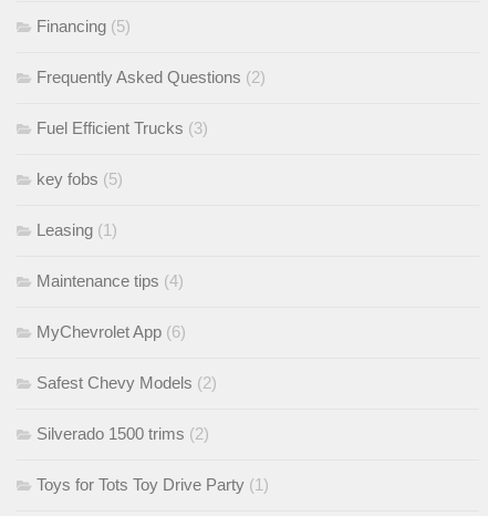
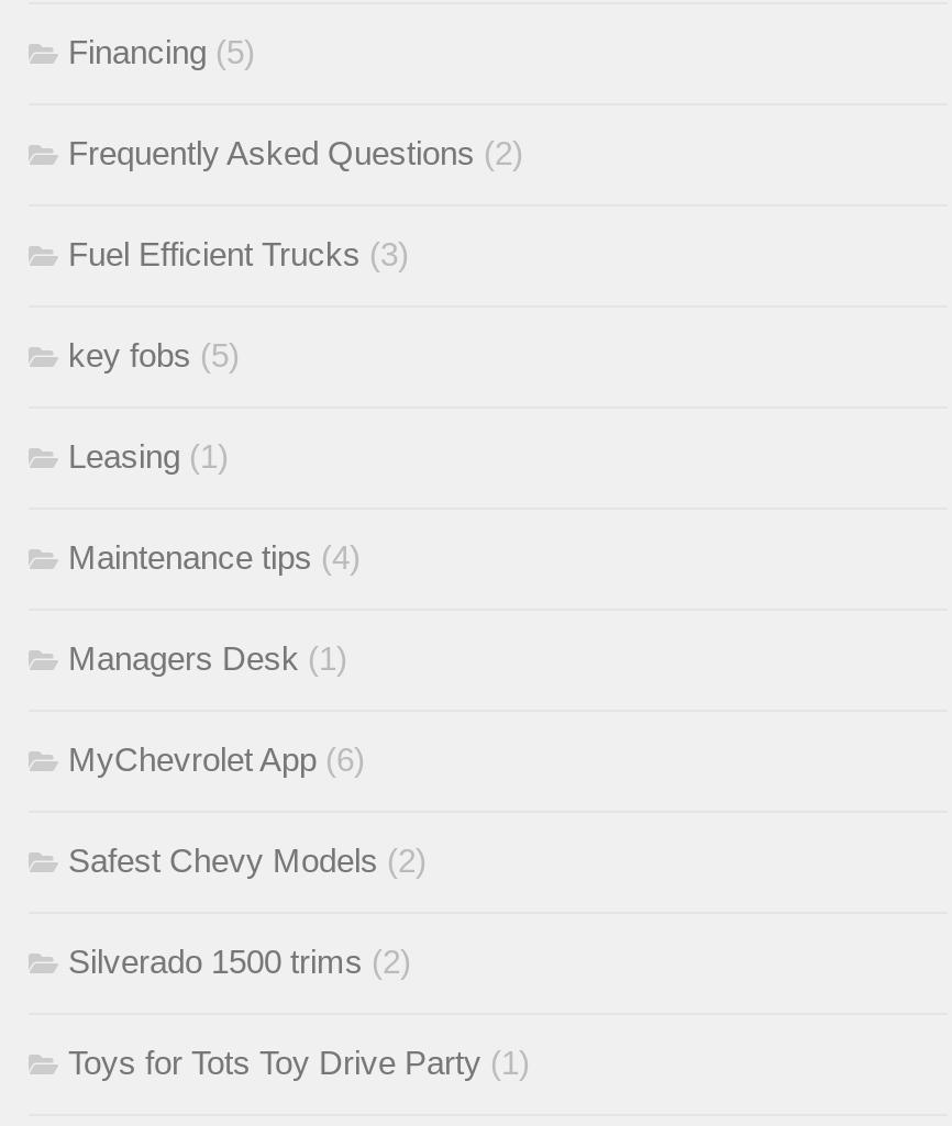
+ Managers Desk (1)
